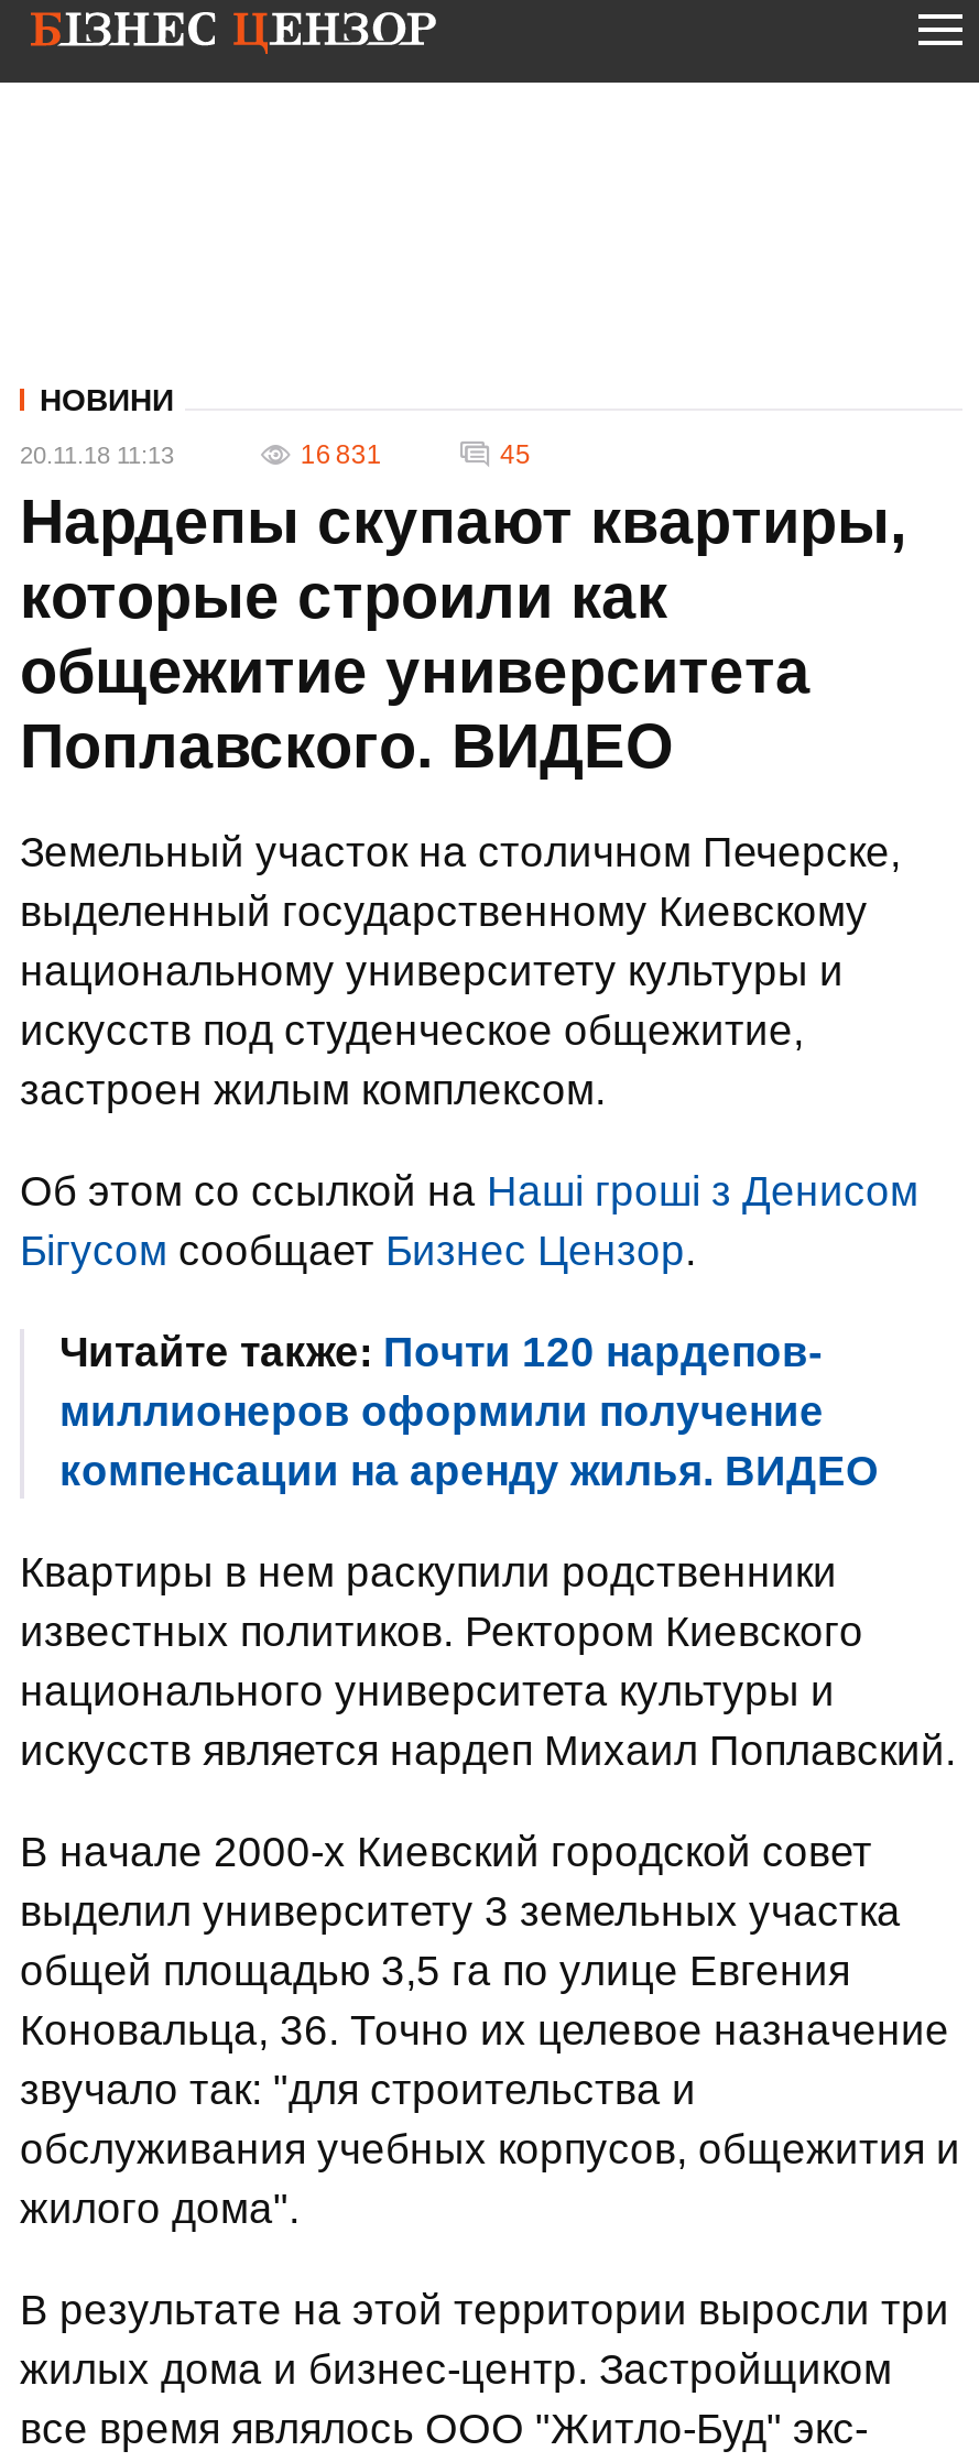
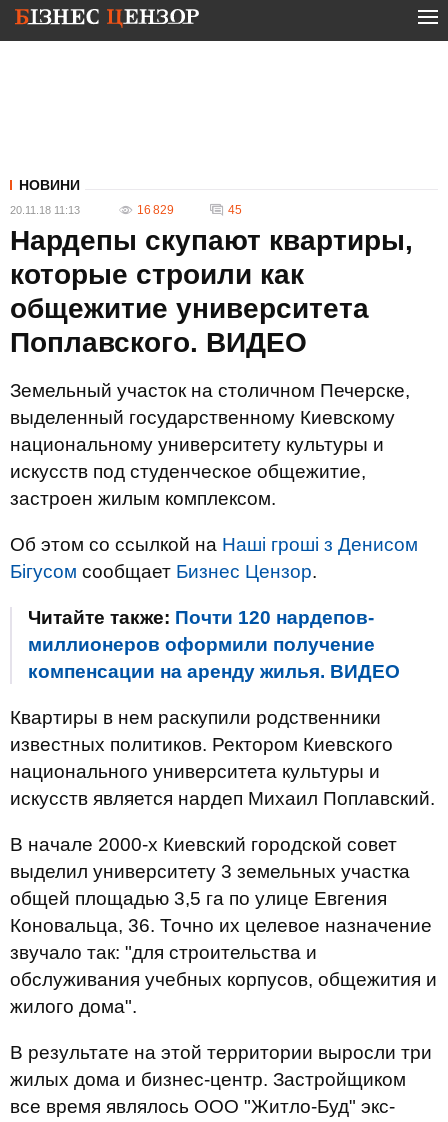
- 16 831
+ 16 829
